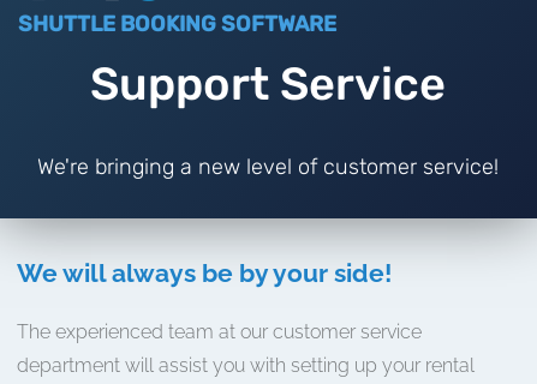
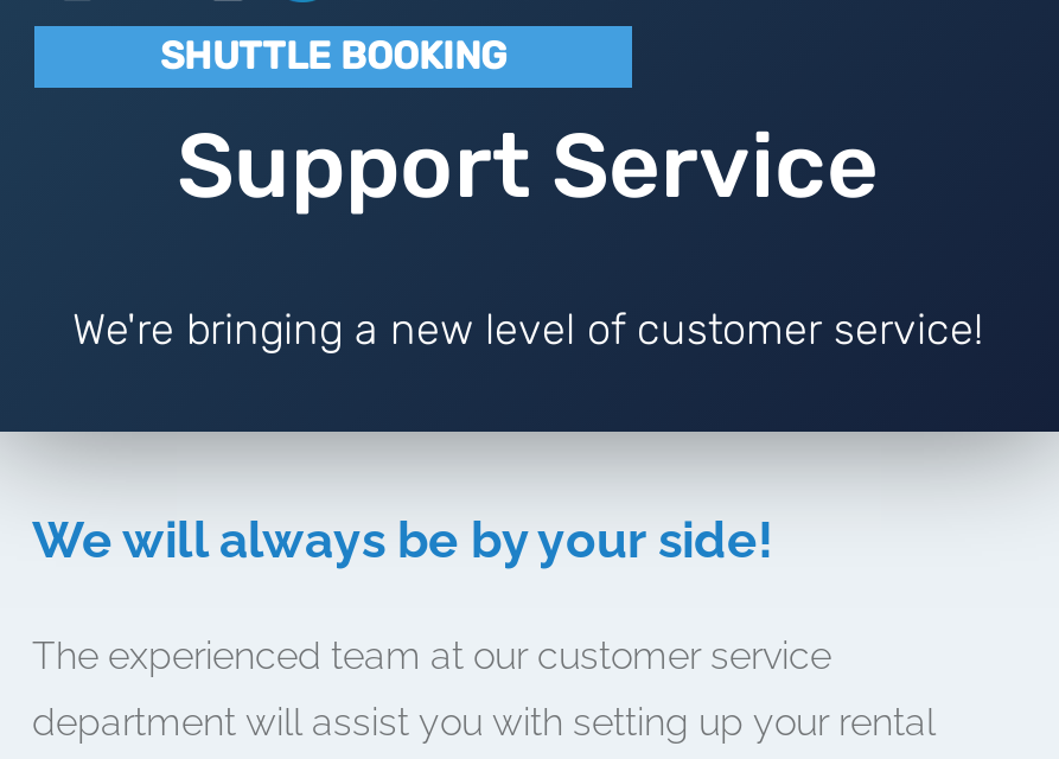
- SHUTTLE BOOKING SOFTWARE
+ SHUTTLE BOOKING
